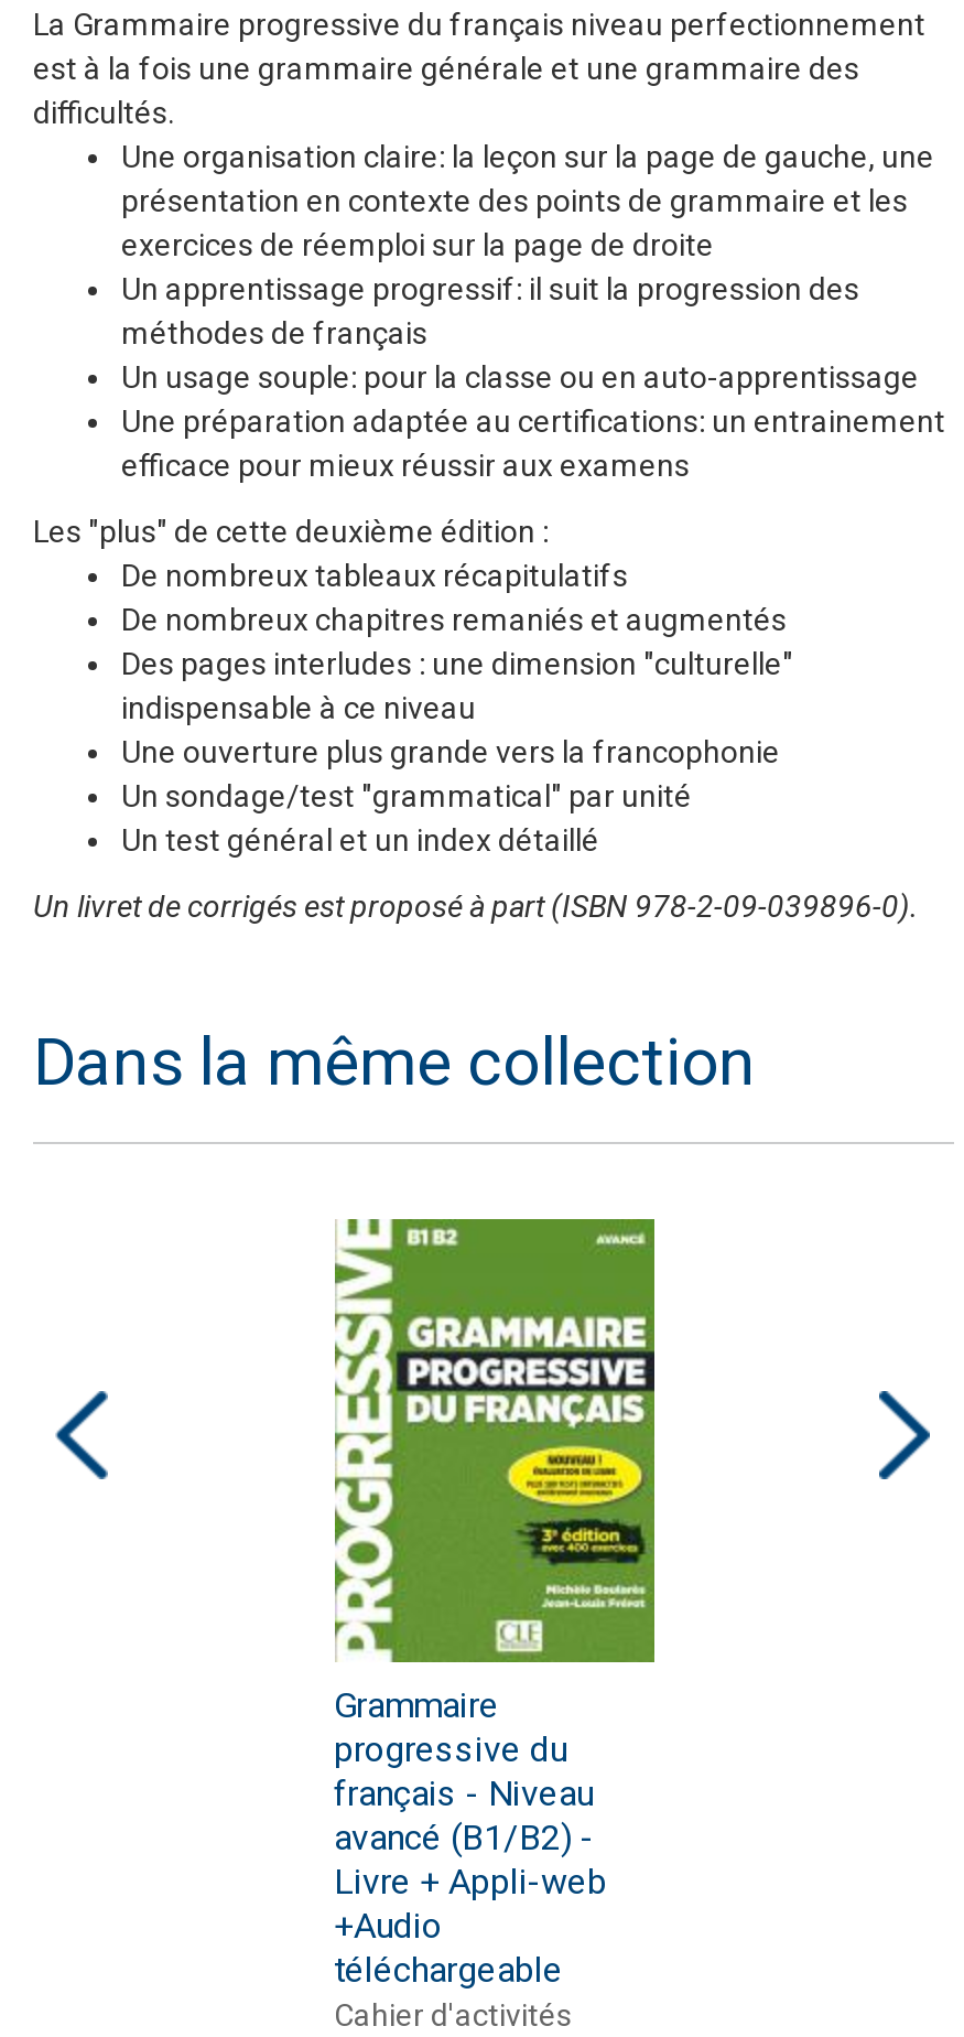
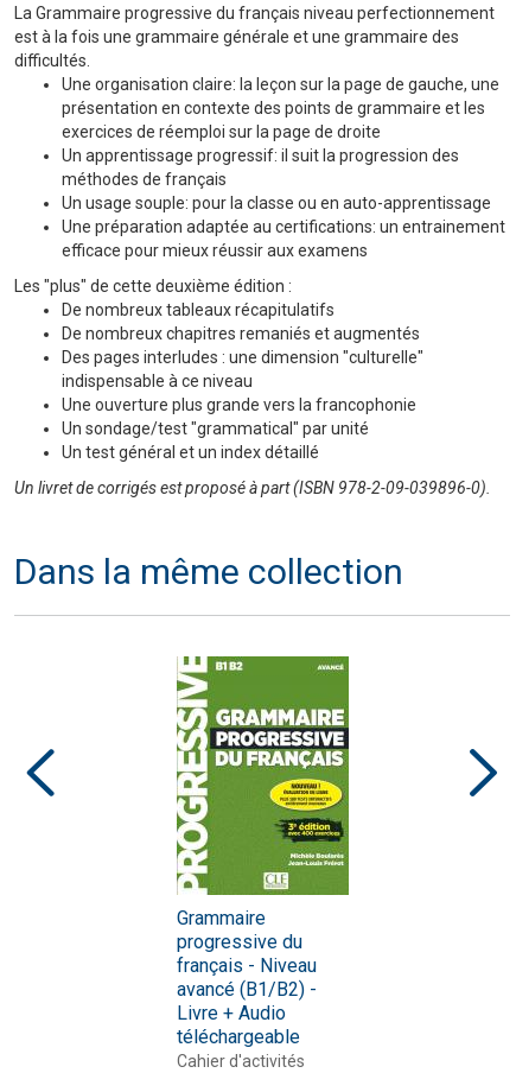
- Livre + Appli-web
- +Audio
+ Livre + Audio
